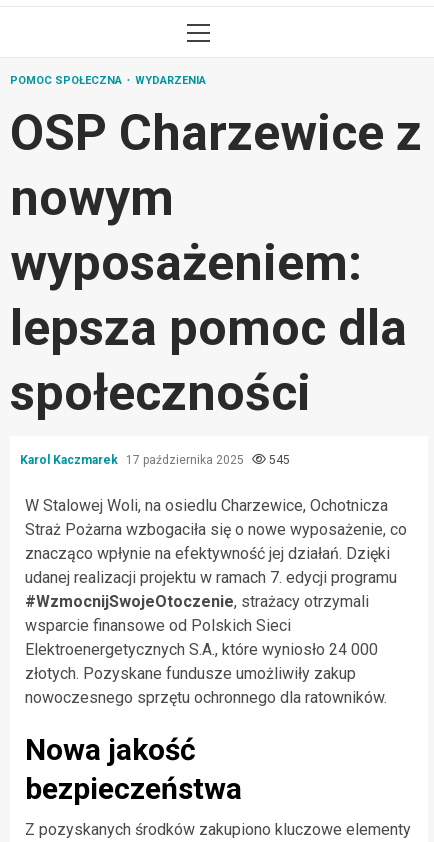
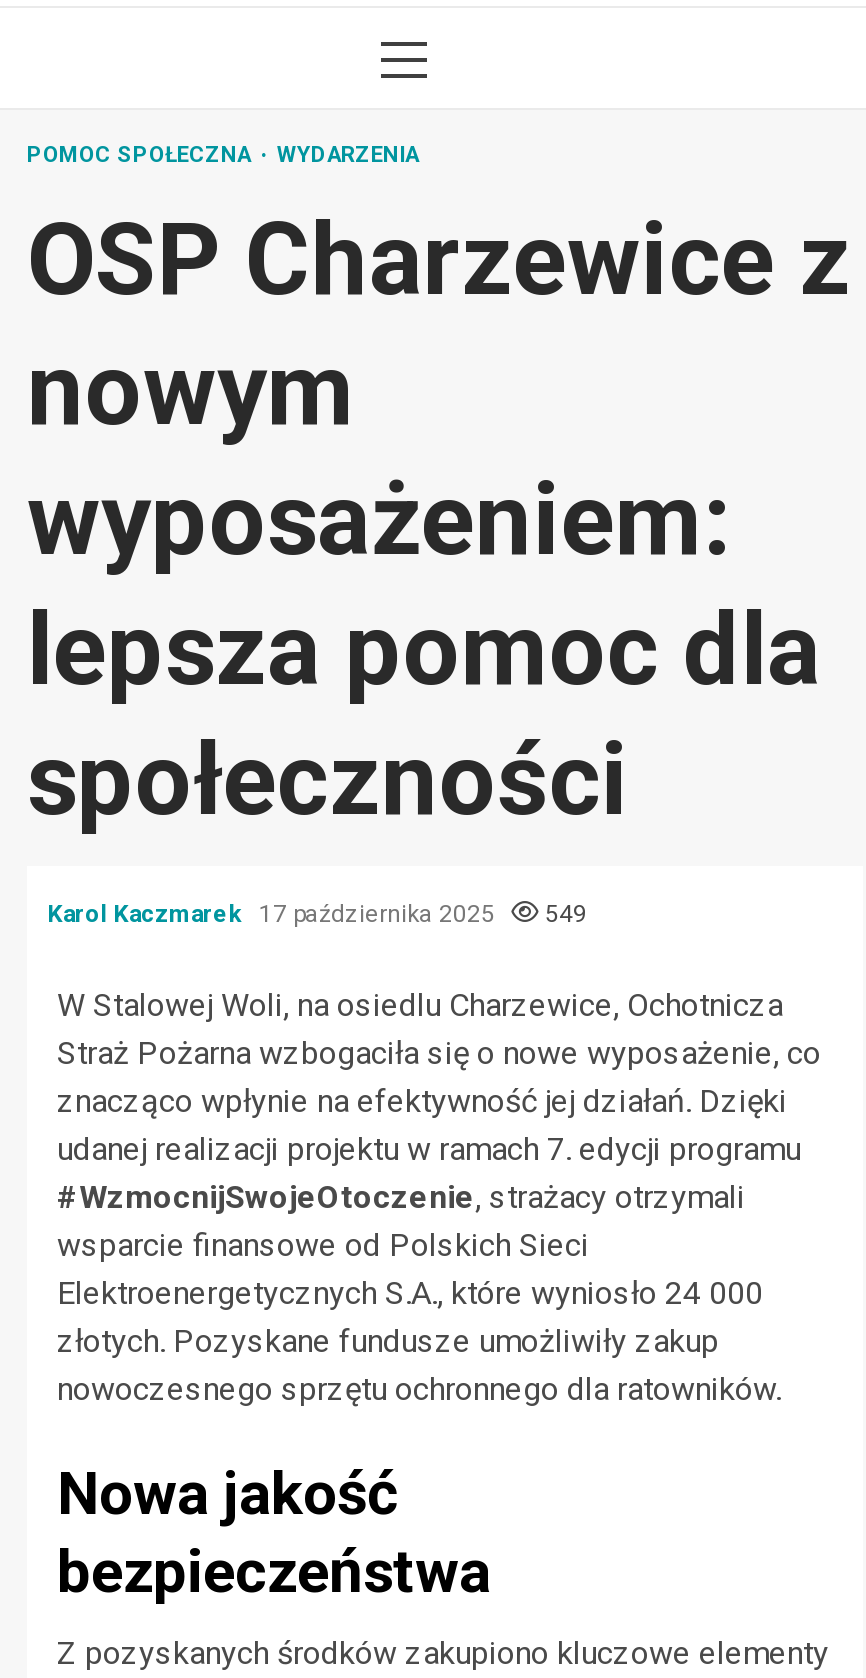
- Karol Kaczmarek 17 października 2025 545
+ Karol Kaczmarek 17 października 2025 549
